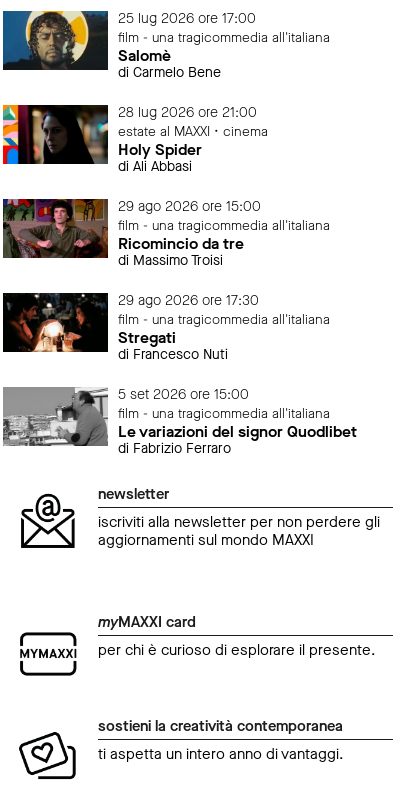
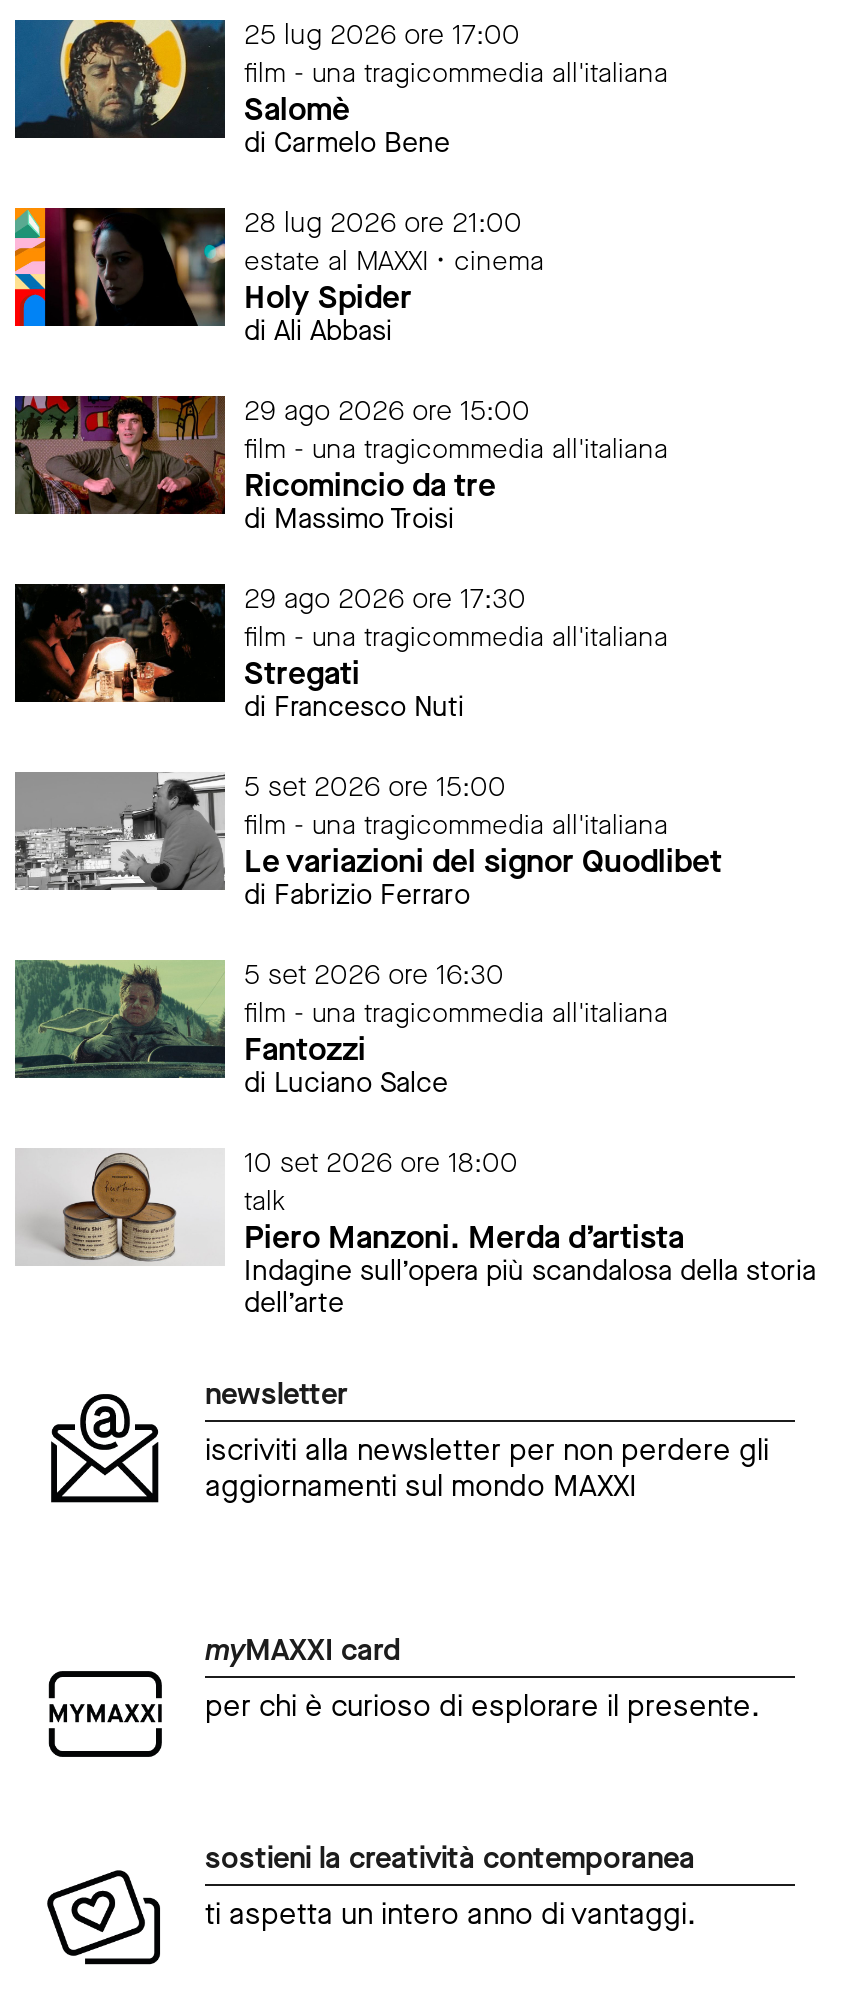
+ [image]
+ 5 set 2026 ore 16:30
+ film - una tragicommedia all'italiana
+ Fantozzi
+ di Luciano Salce
+ 10 set 2026 ore 18:00
+ talk
+ Piero Manzoni. Merda d’artista
+ Indagine sull’opera più scandalosa della storia
+ dell’arte

+ [image]
